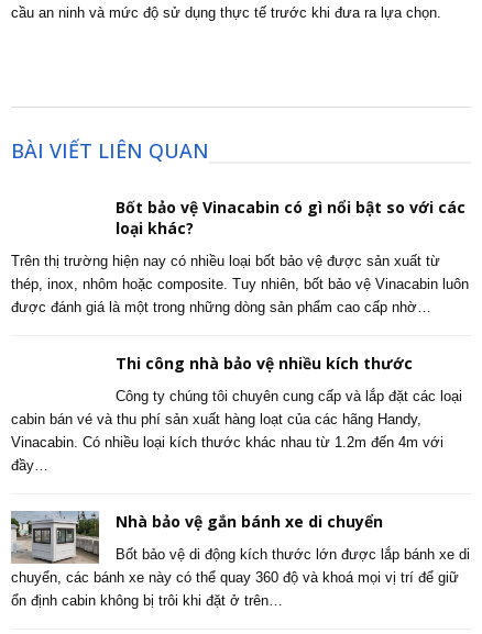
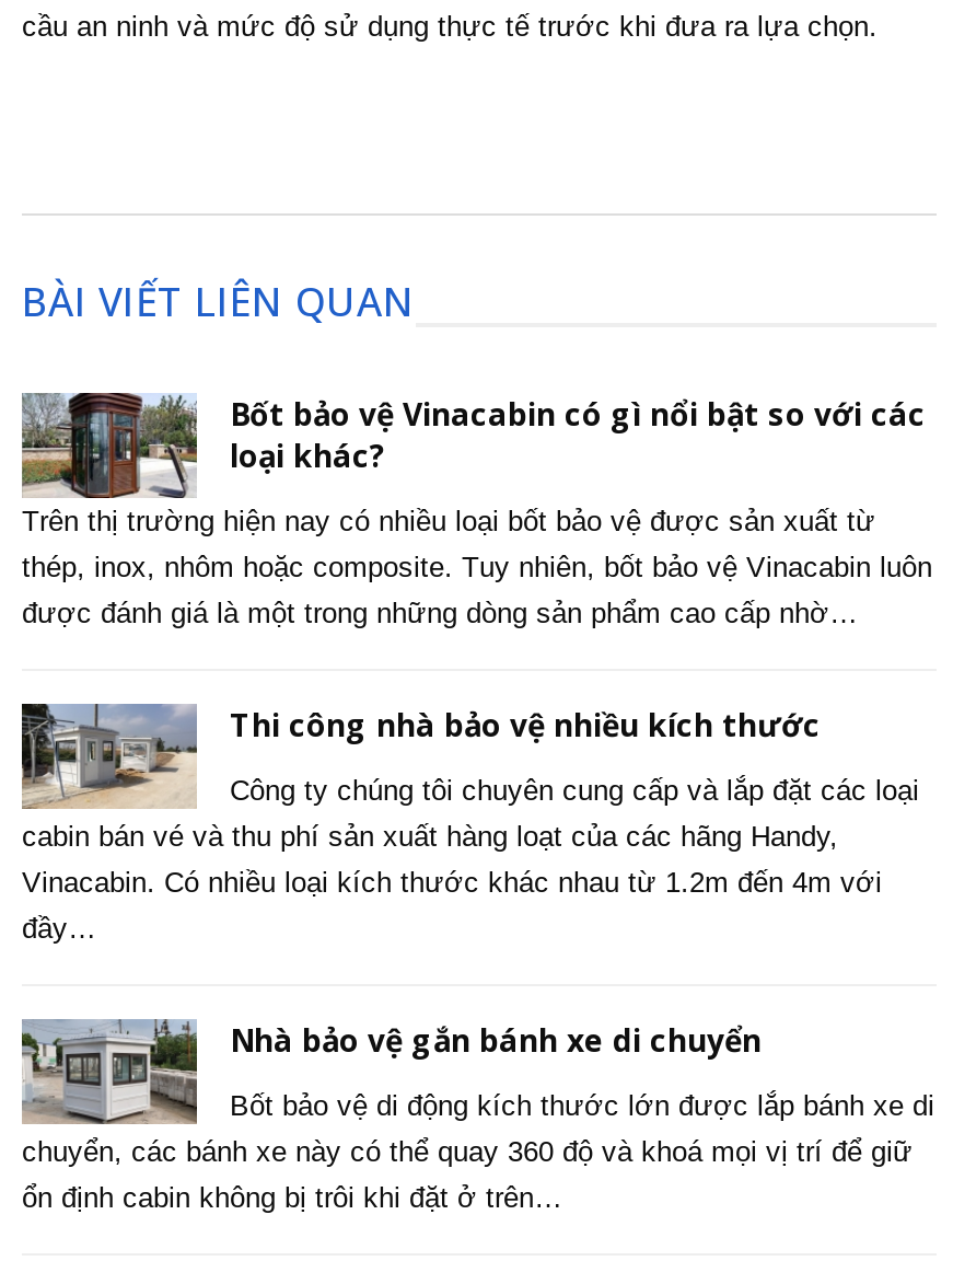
+ [image]

+ [image]
